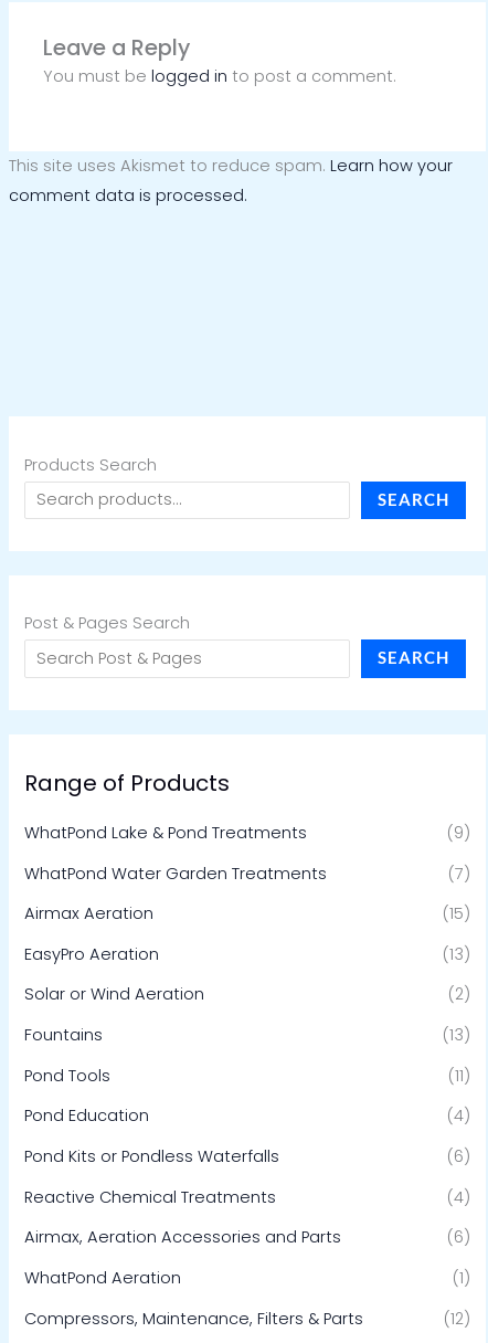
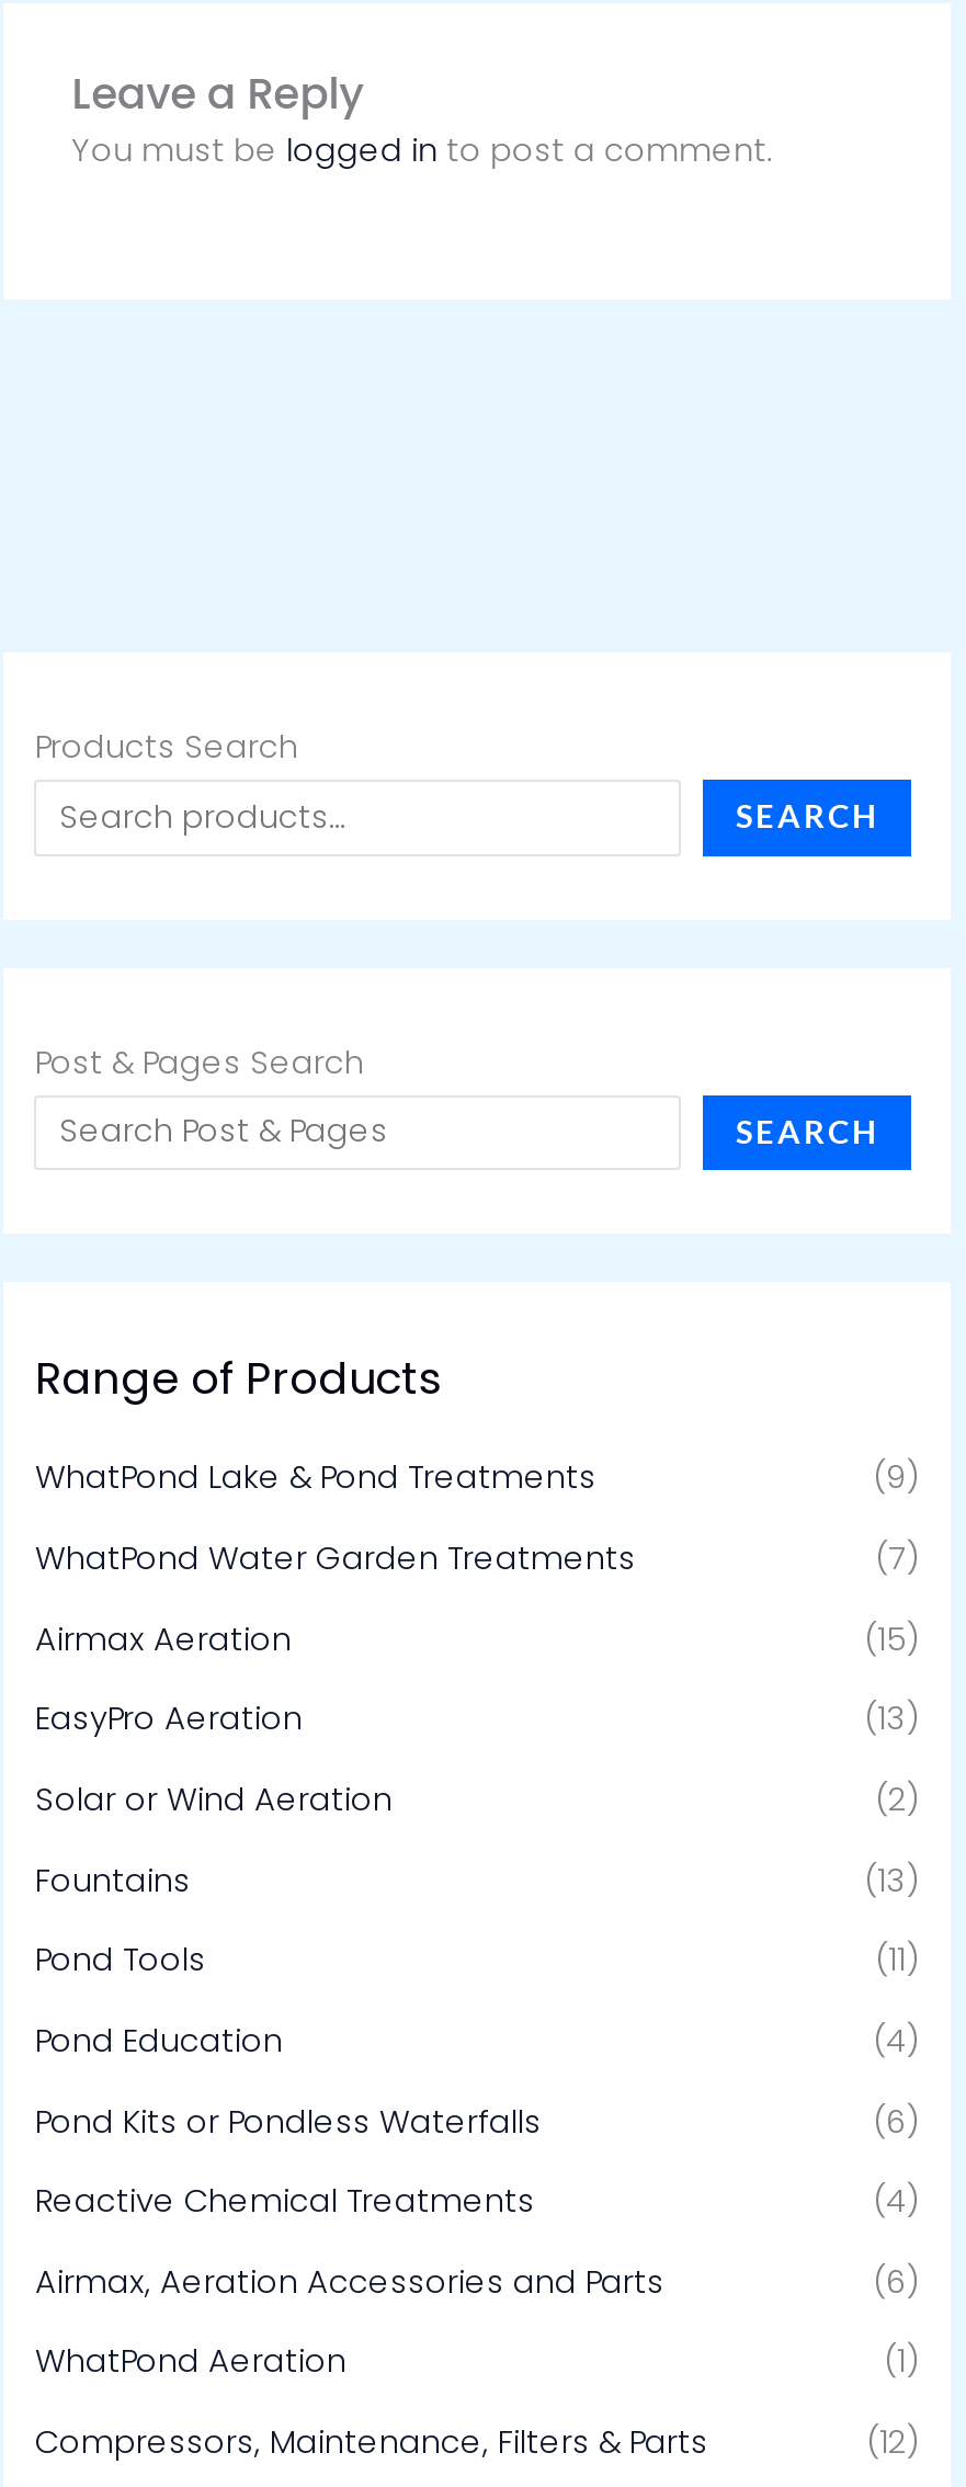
- This site uses Akismet to reduce spam. Learn how your
- comment data is processed.
